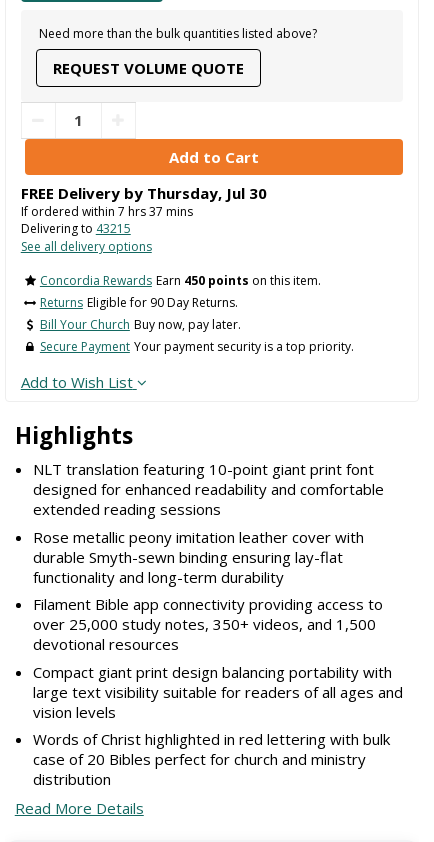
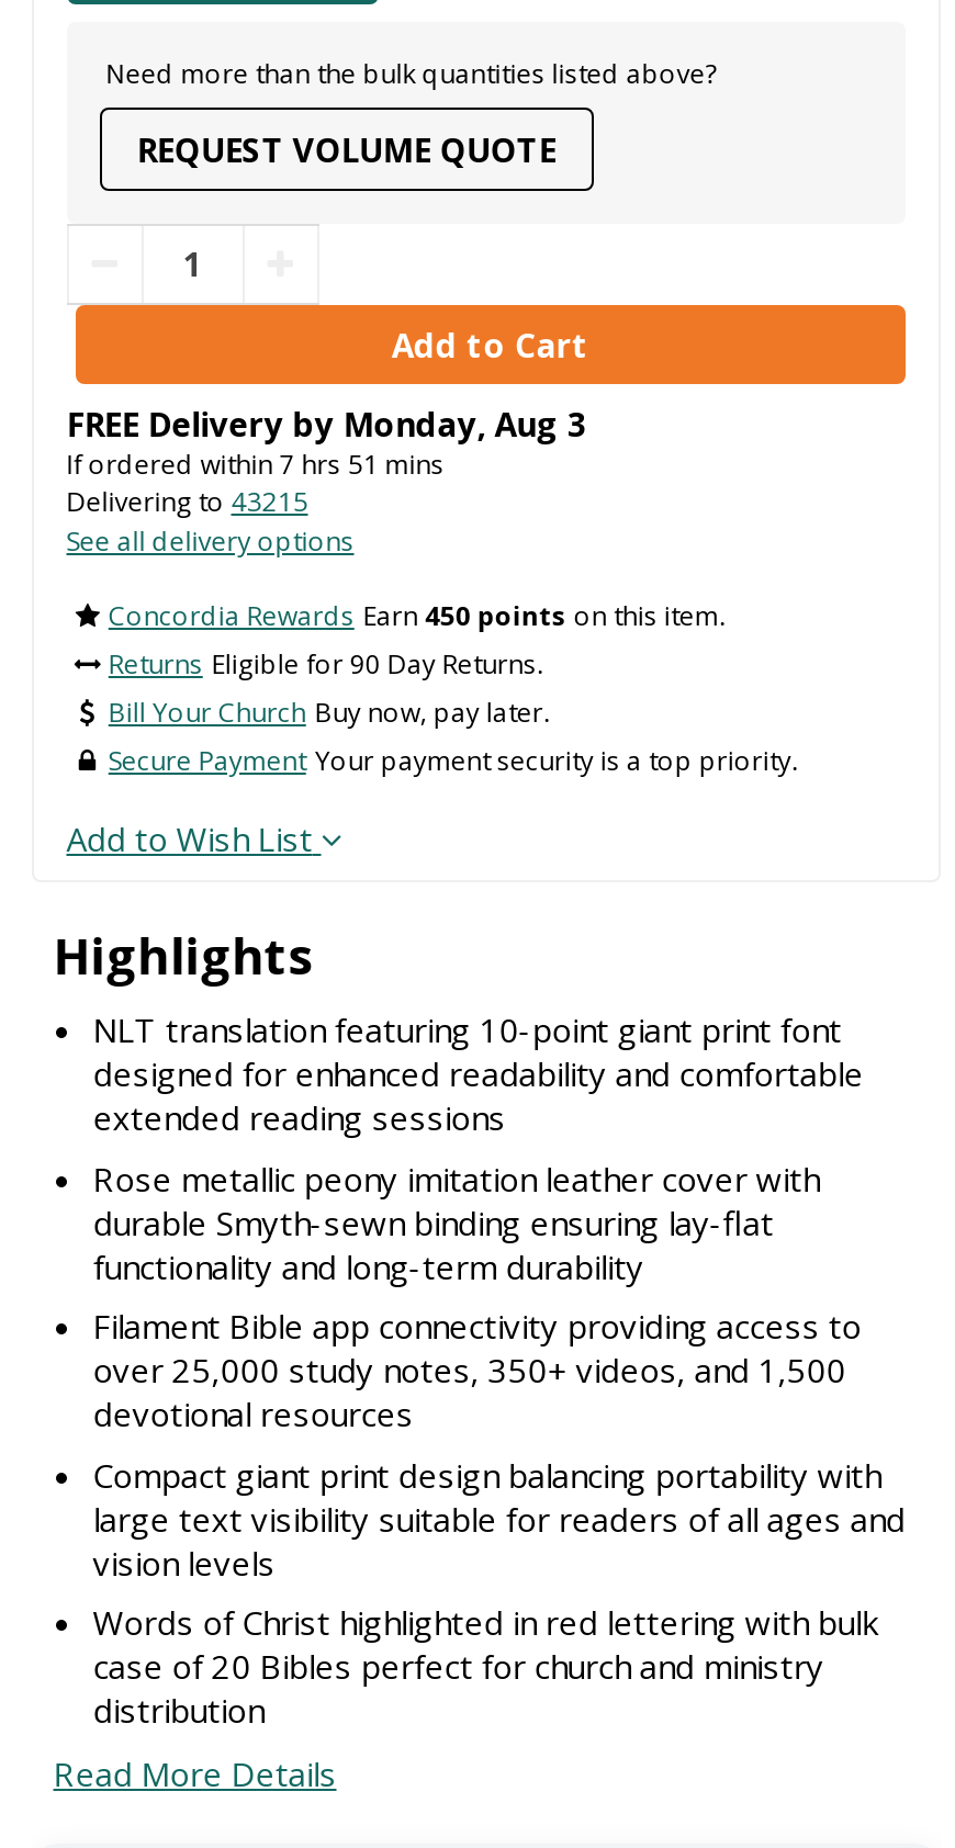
- FREE Delivery by Thursday, Jul 30
+ FREE Delivery by Monday, Aug 3

- If ordered within 7 hrs 37 mins
+ If ordered within 7 hrs 51 mins
